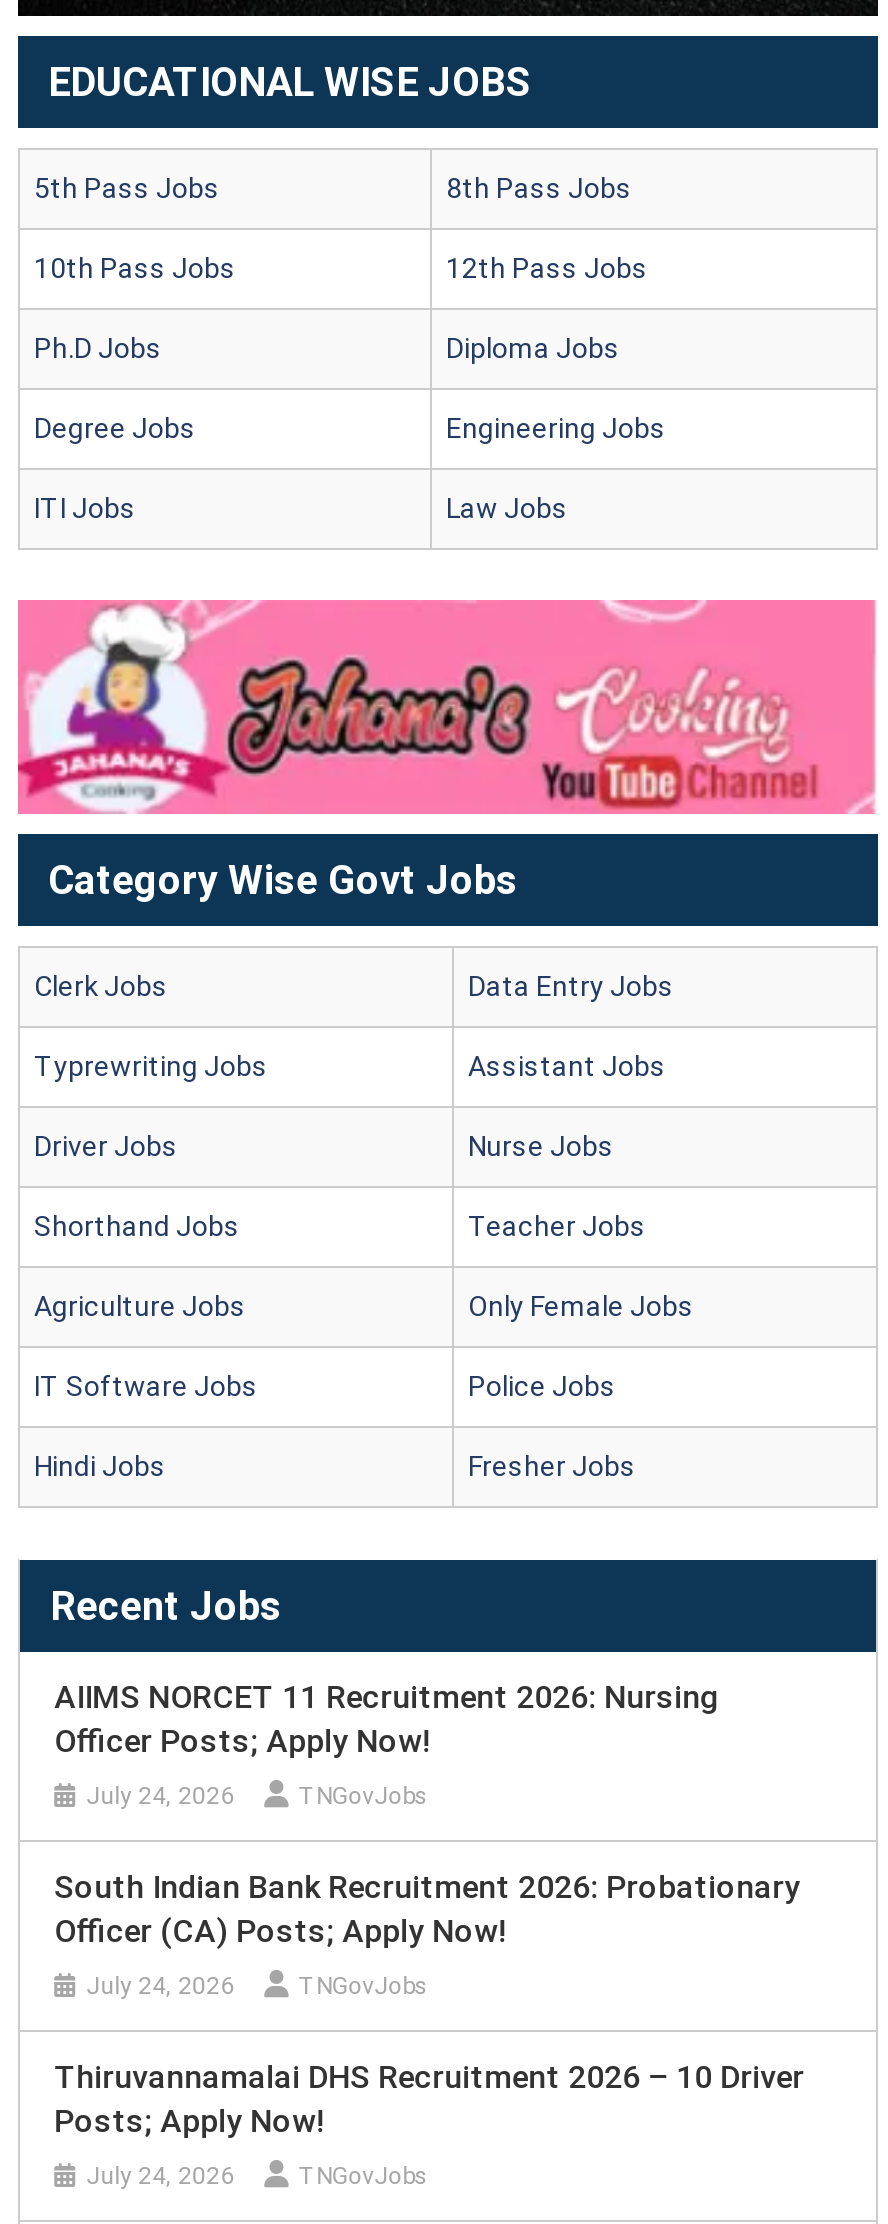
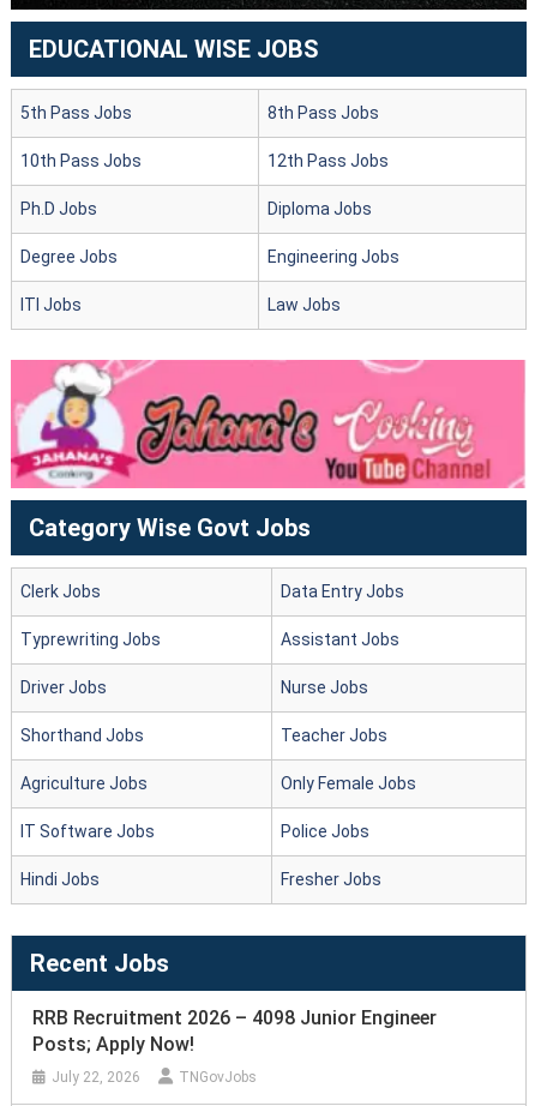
- AIIMS NORCET 11 Recruitment 2026: Nursing
- Officer Posts; Apply Now!
- July 24, 2026
- TNGovJobs
- South Indian Bank Recruitment 2026: Probationary
- Officer (CA) Posts; Apply Now!
- July 24, 2026
- TNGovJobs
- Thiruvannamalai DHS Recruitment 2026 – 10 Driver
+ RRB Recruitment 2026 – 4098 Junior Engineer

- July 24, 2026
+ July 22, 2026
